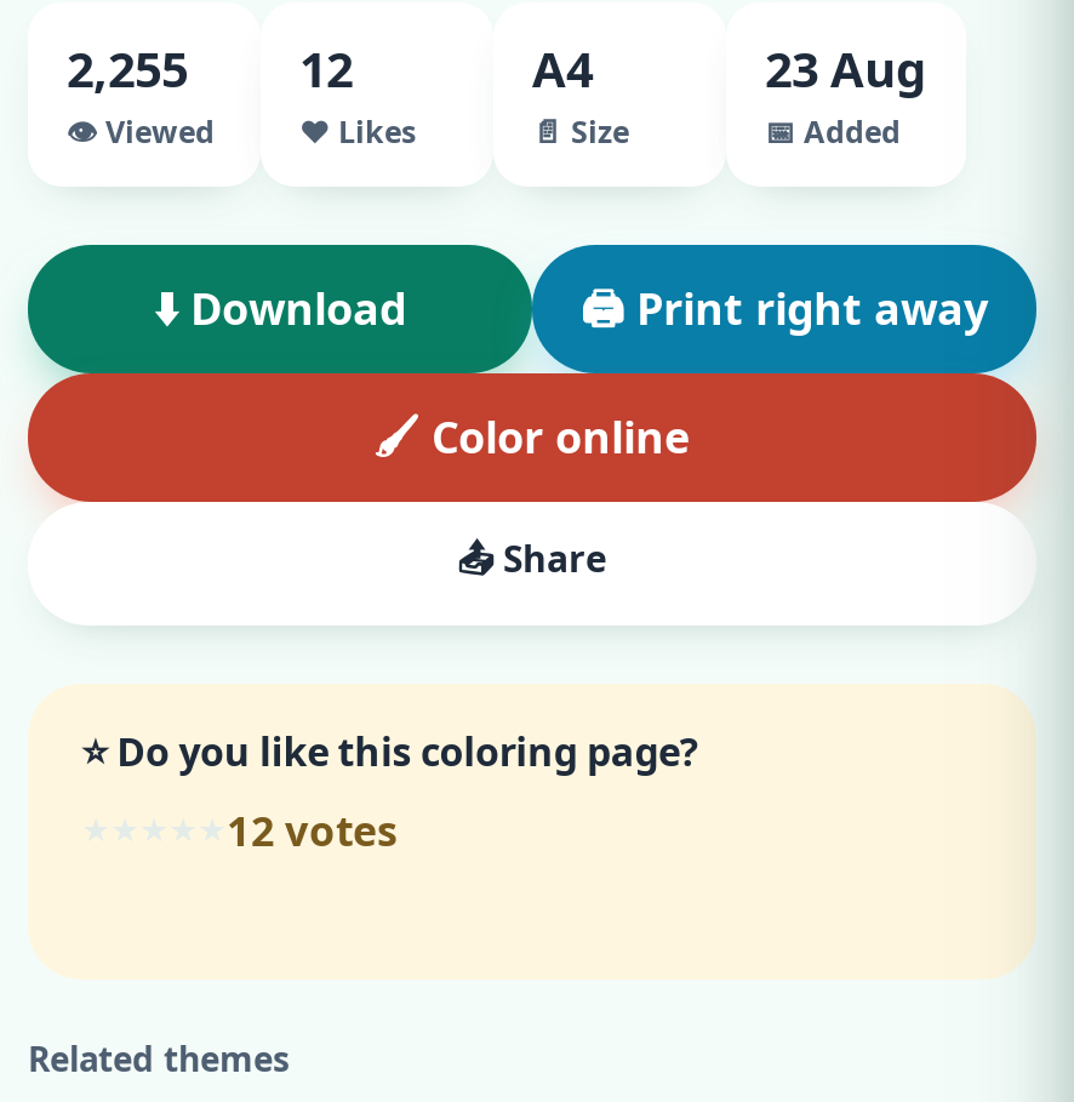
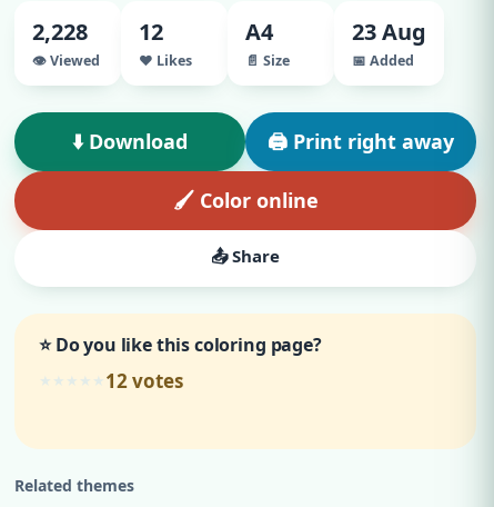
- 2,255 12
+ 2,228 12
